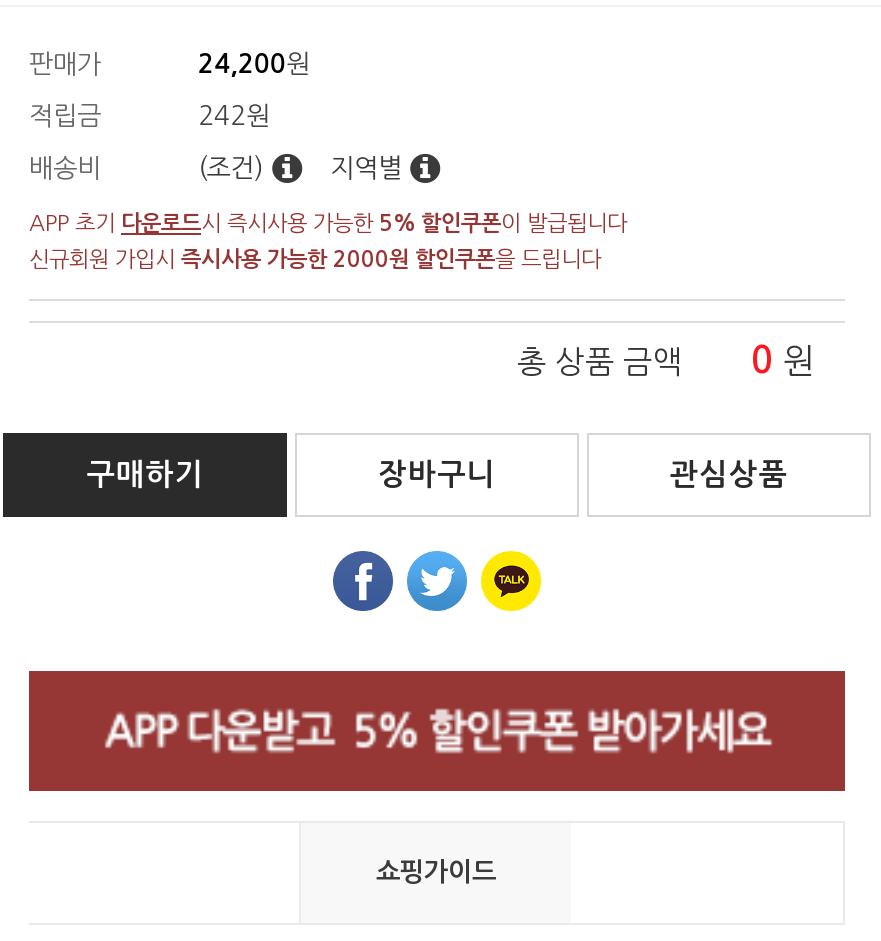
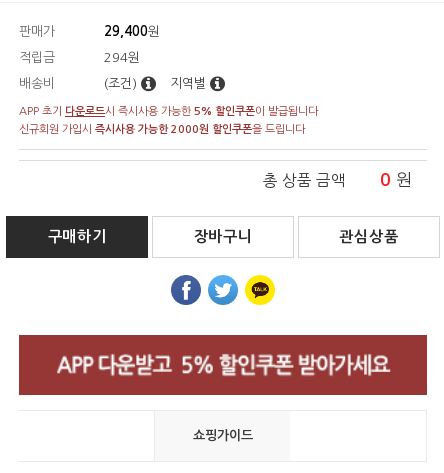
- 24,200원
+ 29,400원

- 242원
+ 294원
